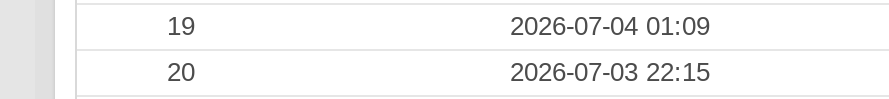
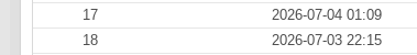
- 19
+ 17

- 20
+ 18
